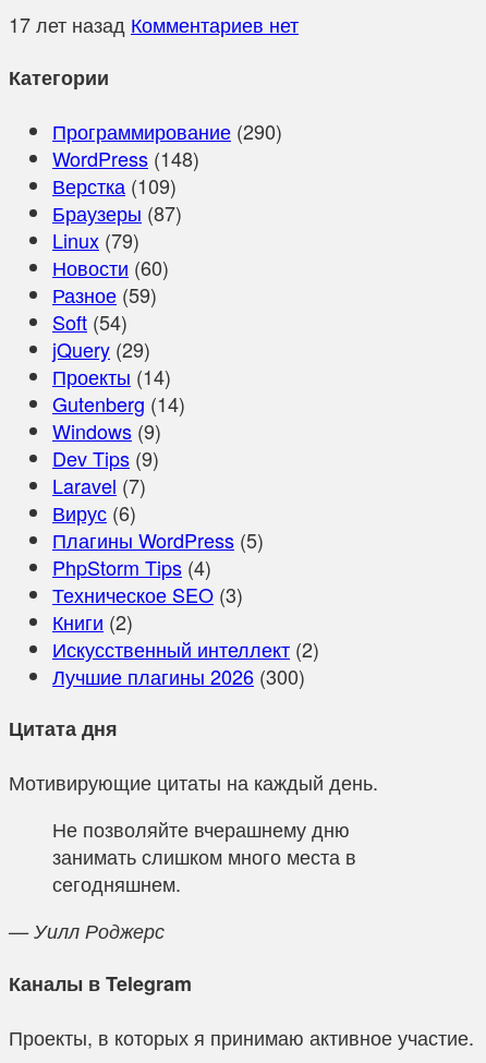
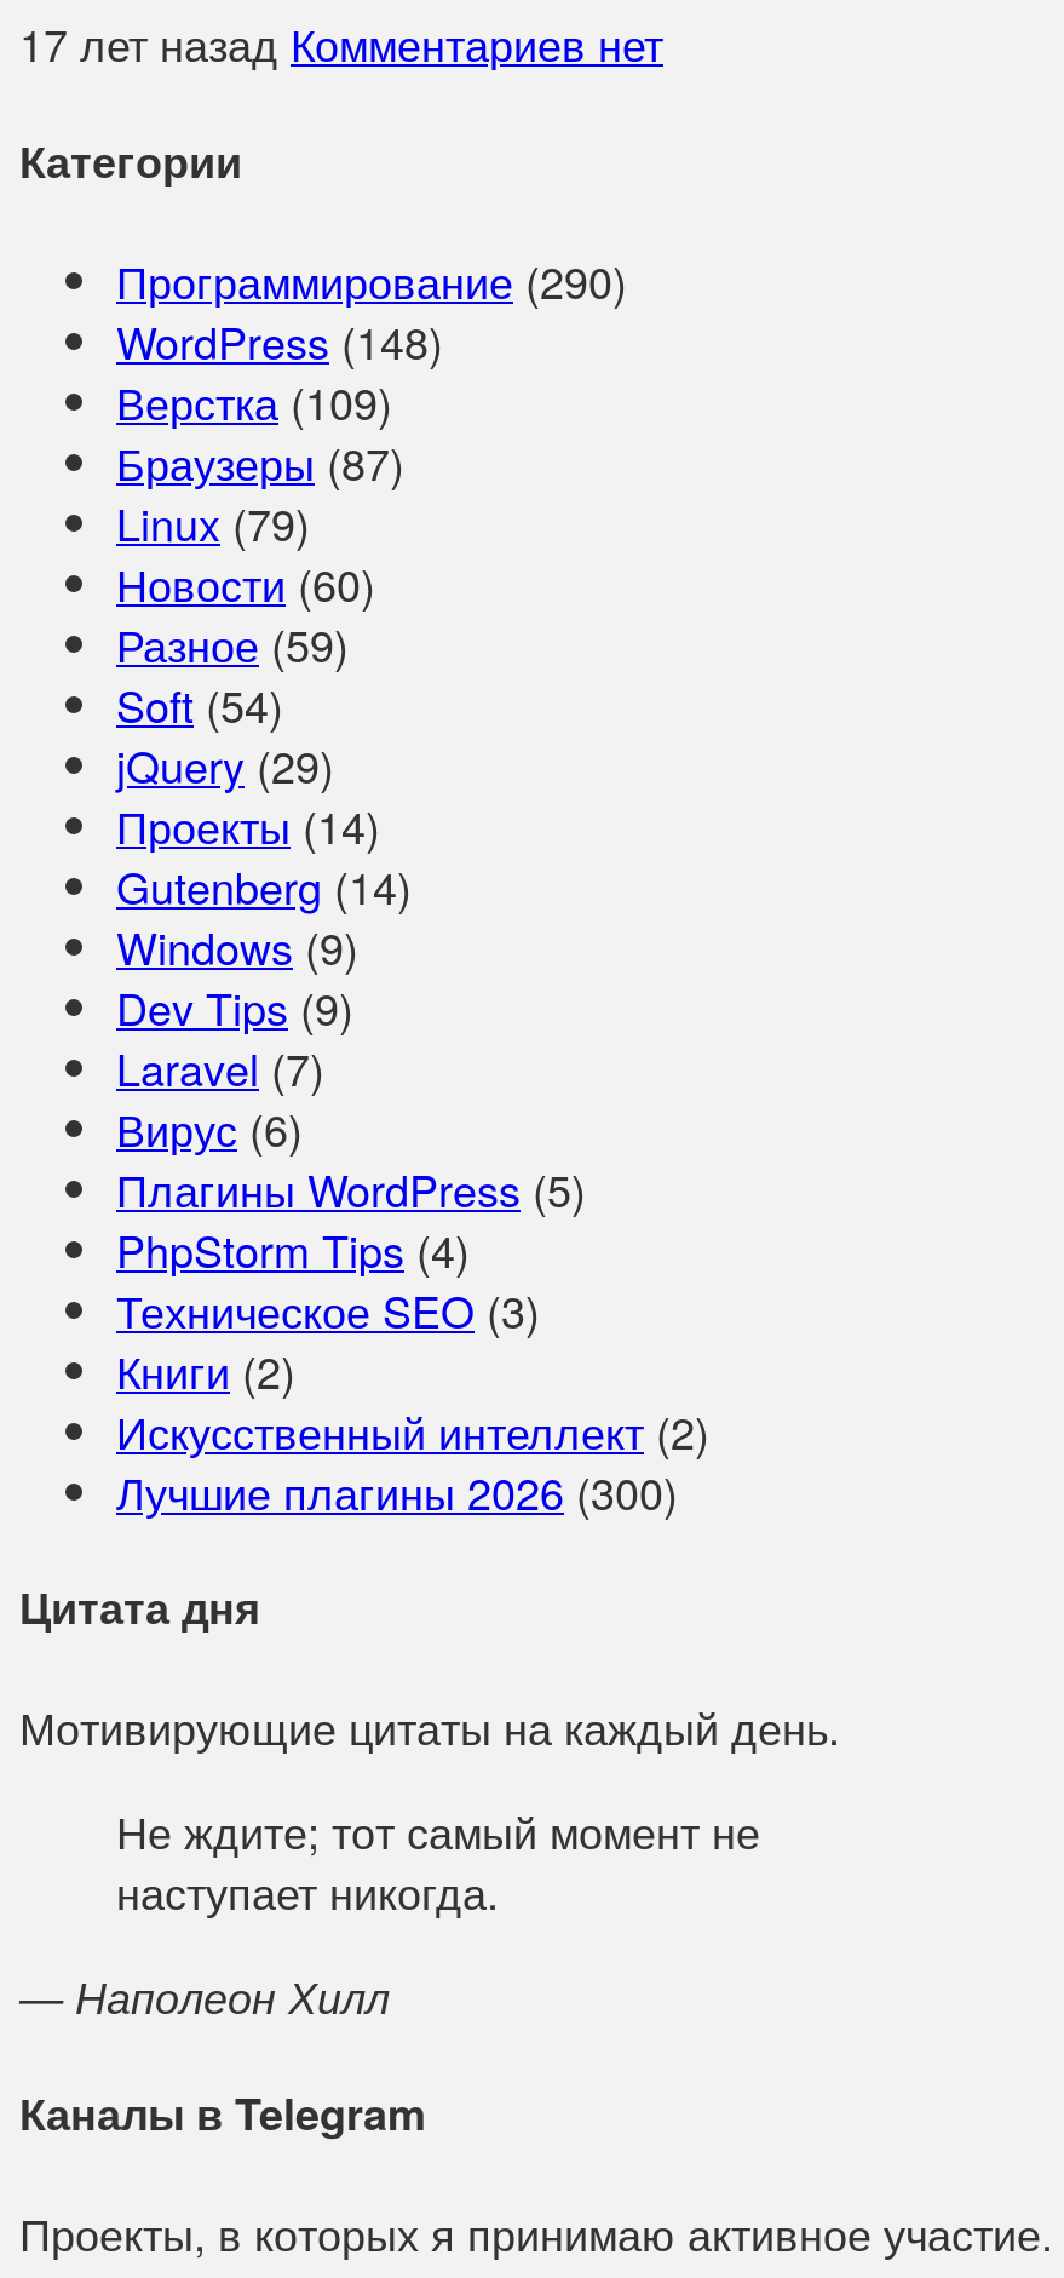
- Не позволяйте вчерашнему дню
- занимать слишком много места в
- сегодняшнем.
+ Не ждите; тот самый момент не
+ наступает никогда.

- — Уилл Роджерс
+ — Наполеон Хилл
